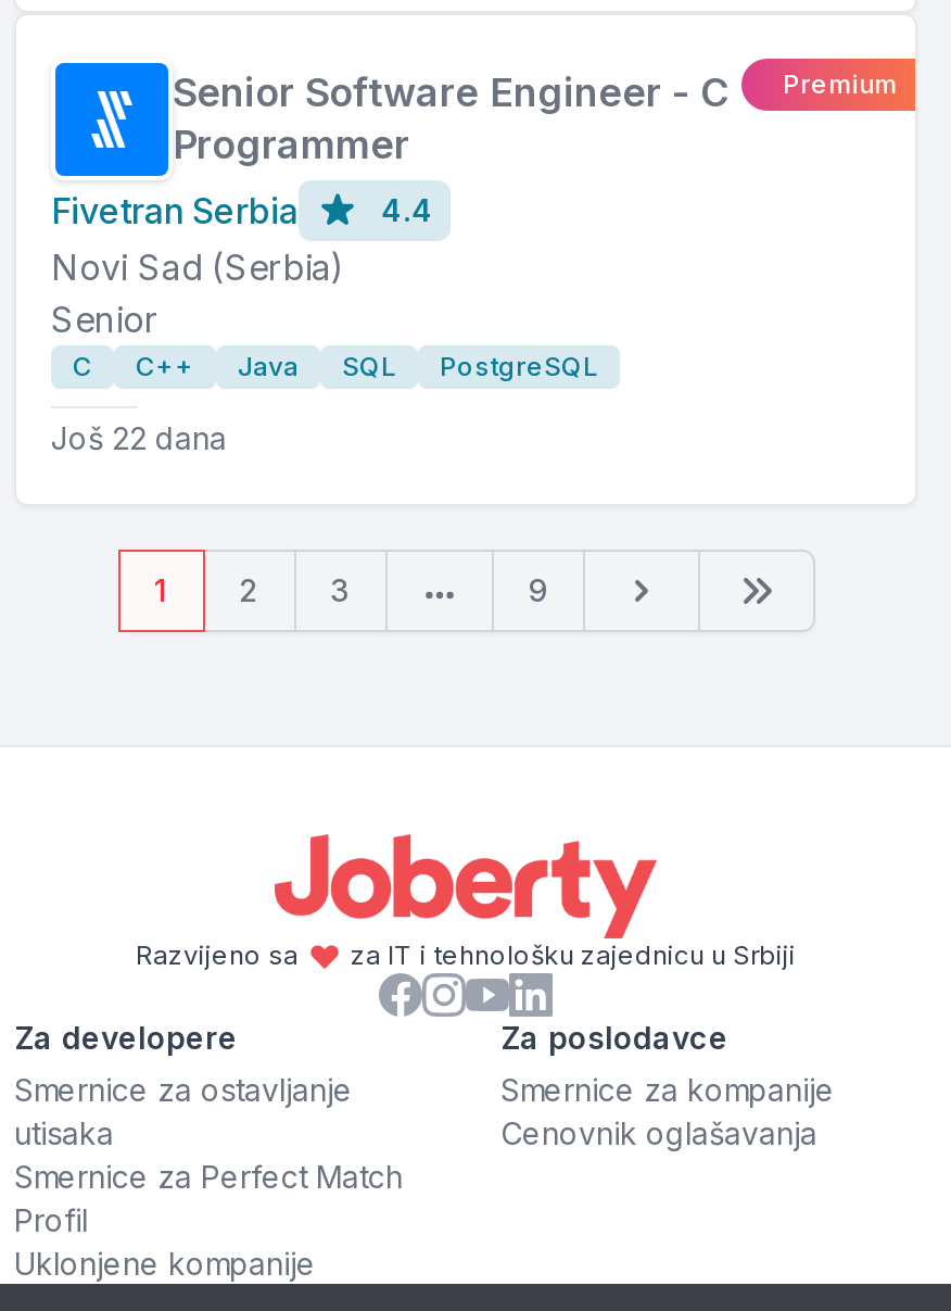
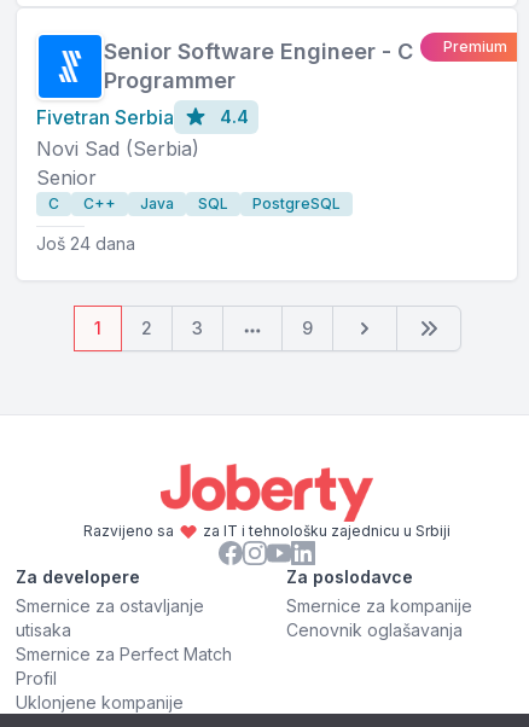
- Još 22 dana
+ Još 24 dana
